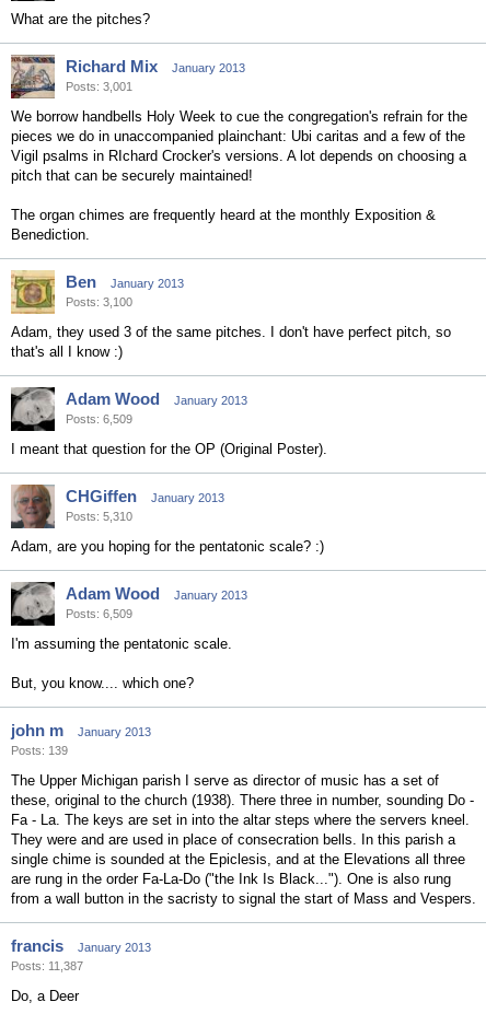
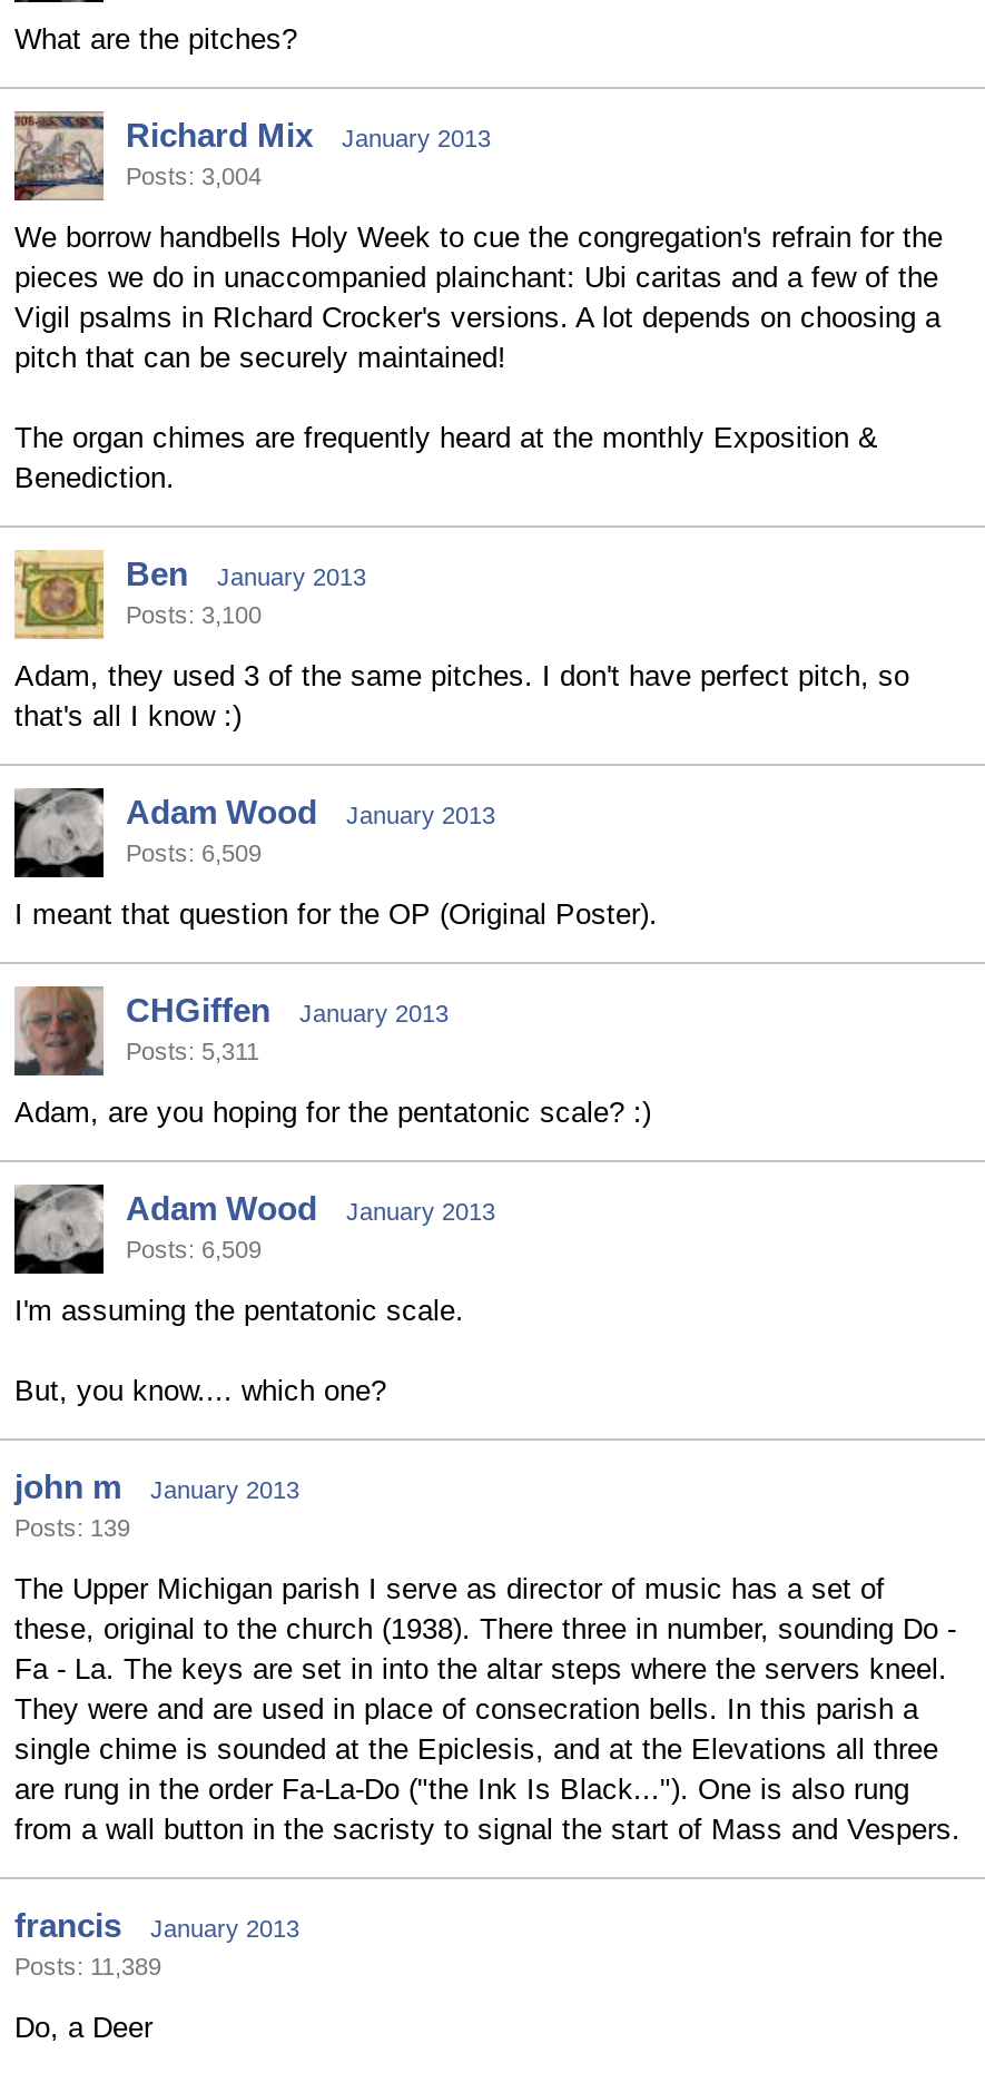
- Posts: 3,001
+ Posts: 3,004

- Posts: 5,310
+ Posts: 5,311

- Posts: 11,387
+ Posts: 11,389
